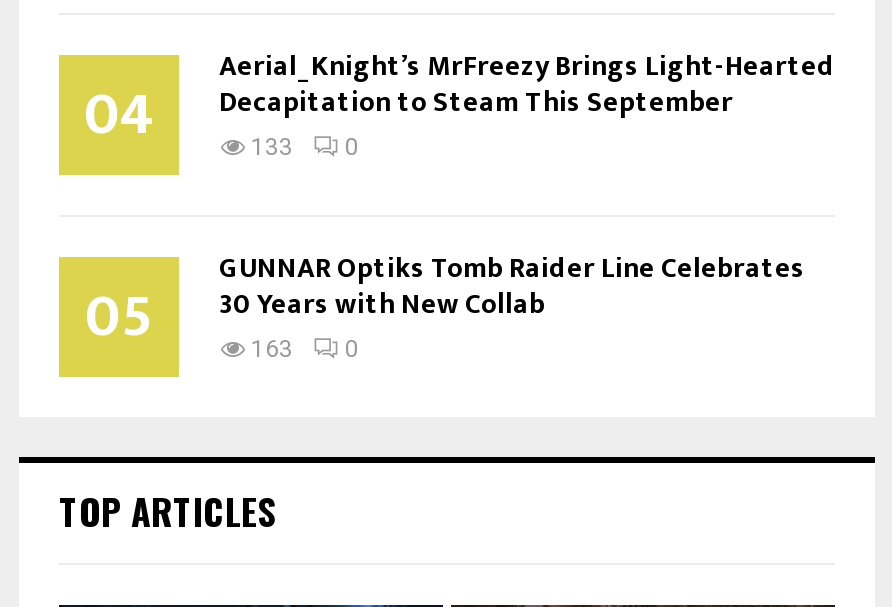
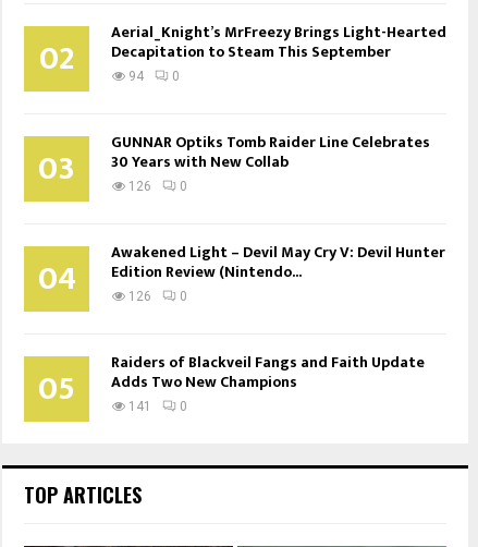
- 04 Aerial_Knight’s MrFreezy Brings Light-Hearted Decapitation to Steam This September
+ 02 Aerial_Knight’s MrFreezy Brings Light-Hearted Decapitation to Steam This September

- 133 0
+ 94 0

- 05 GUNNAR Optiks Tomb Raider Line Celebrates 30 Years with New Collab
+ 03 GUNNAR Optiks Tomb Raider Line Celebrates 30 Years with New Collab

- 163
+ 126
+ 0
+ 04
+ Awakened Light – Devil May Cry V: Devil Hunter
+ Edition Review (Nintendo...
+ 126
+ 0
+ 05
+ Raiders of Blackveil Fangs and Faith Update
+ Adds Two New Champions
+ 141
